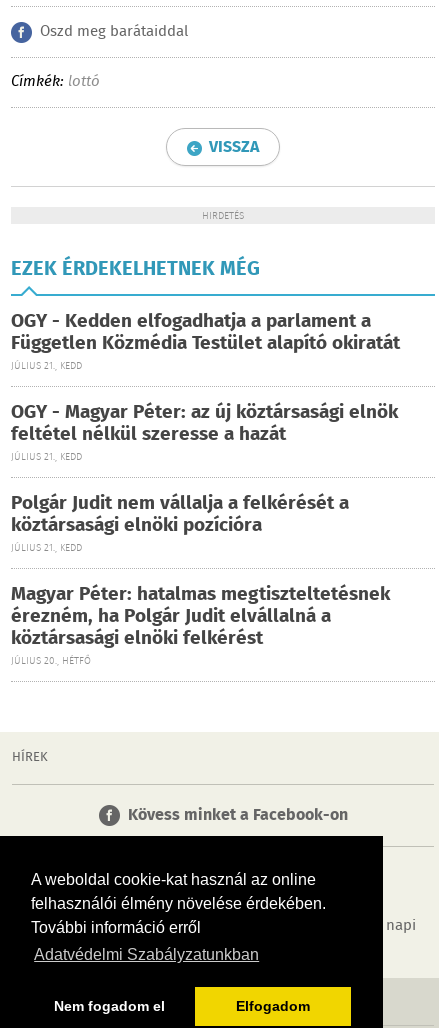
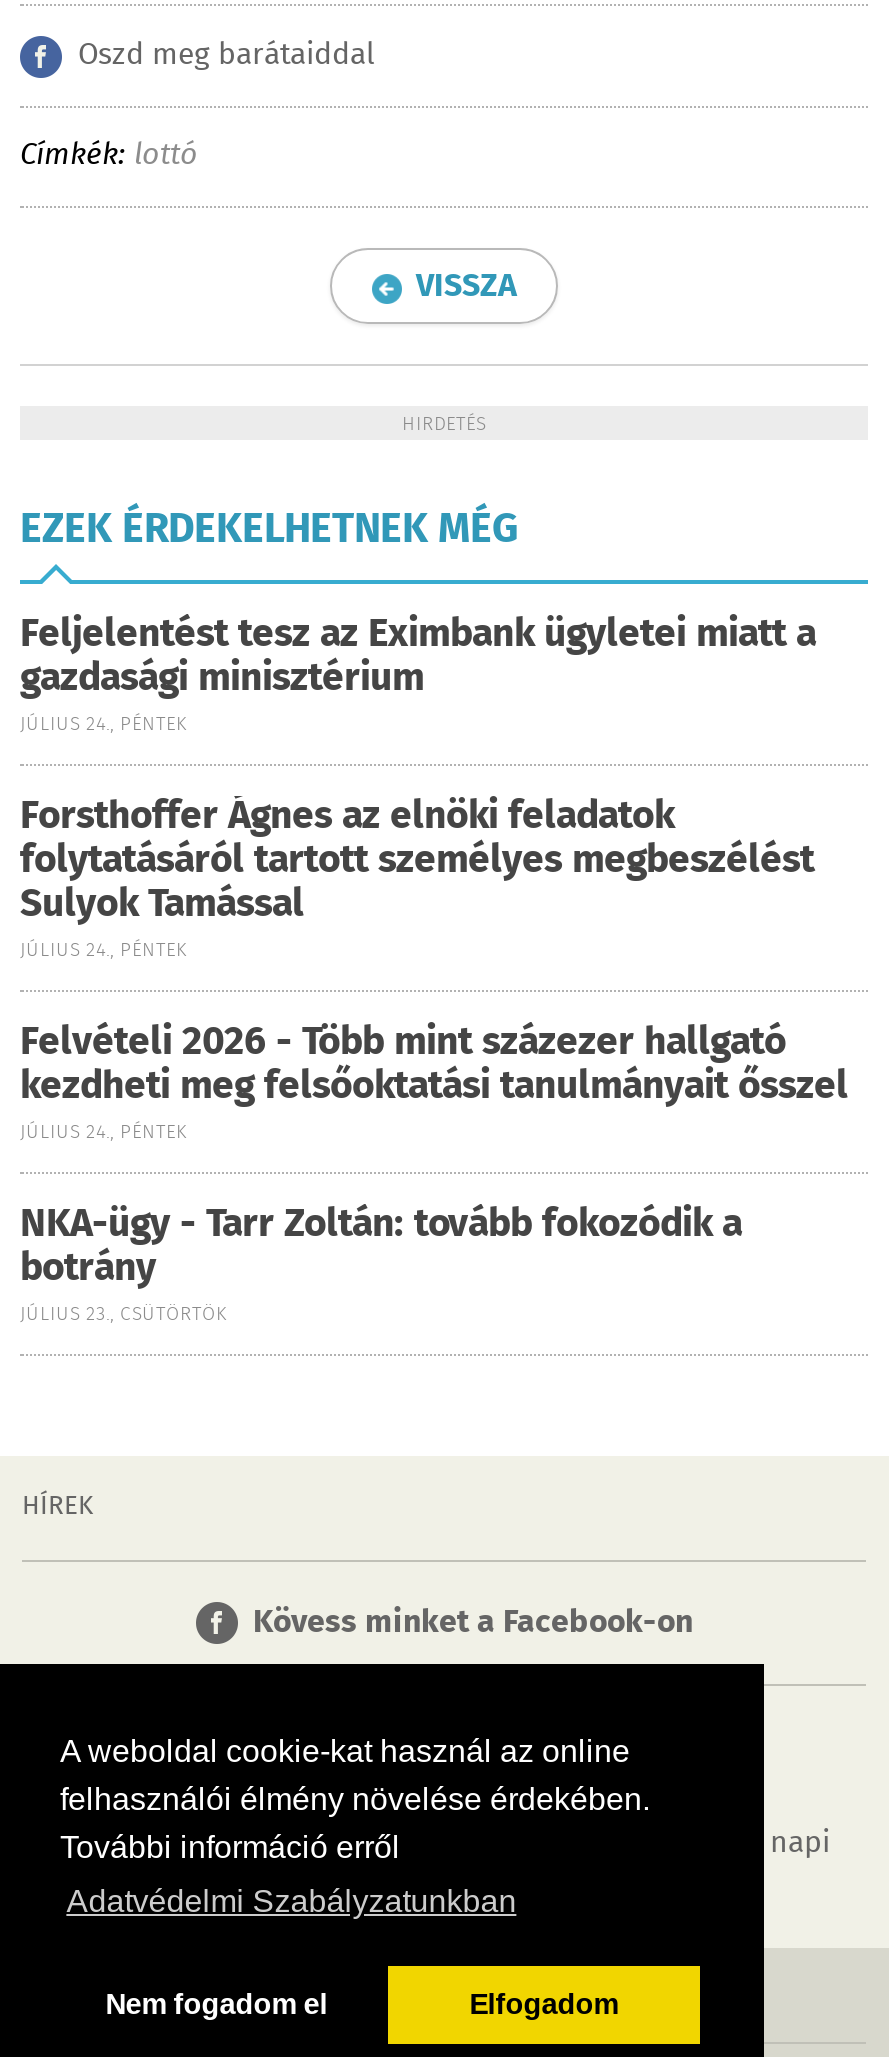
- OGY - Kedden elfogadhatja a parlament a
- Független Közmédia Testület alapító okiratát
- JÚLIUS 21., KEDD
+ Feljelentést tesz az Eximbank ügyletei miatt a
+ gazdasági minisztérium
+ JÚLIUS 24., PÉNTEK

- OGY - Magyar Péter: az új köztársasági elnök
- feltétel nélkül szeresse a hazát
- JÚLIUS 21., KEDD
+ Forsthoffer Ágnes az elnöki feladatok
+ folytatásáról tartott személyes megbeszélést
+ Sulyok Tamással
+ JÚLIUS 24., PÉNTEK

- Polgár Judit nem vállalja a felkérését a
- köztársasági elnöki pozícióra
- JÚLIUS 21., KEDD
+ Felvételi 2026 - Több mint százezer hallgató
+ kezdheti meg felsőoktatási tanulmányait ősszel
+ JÚLIUS 24., PÉNTEK

- Magyar Péter: hatalmas megtiszteltetésnek
- érezném, ha Polgár Judit elvállalná a
- köztársasági elnöki felkérést
- JÚLIUS 20., HÉTFŐ
+ NKA-ügy - Tarr Zoltán: tovább fokozódik a
+ botrány
+ JÚLIUS 23., CSÜTÖRTÖK
